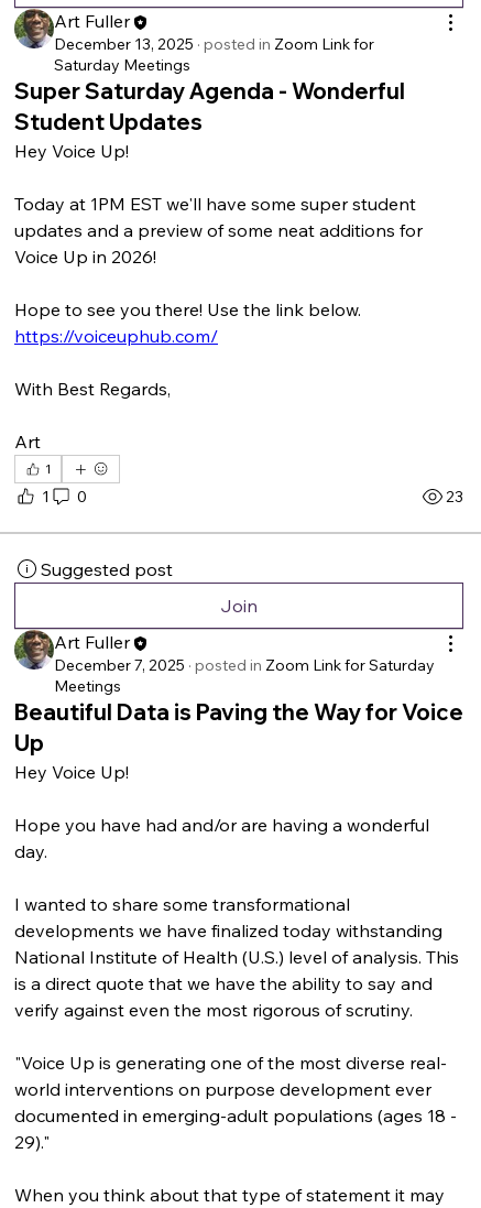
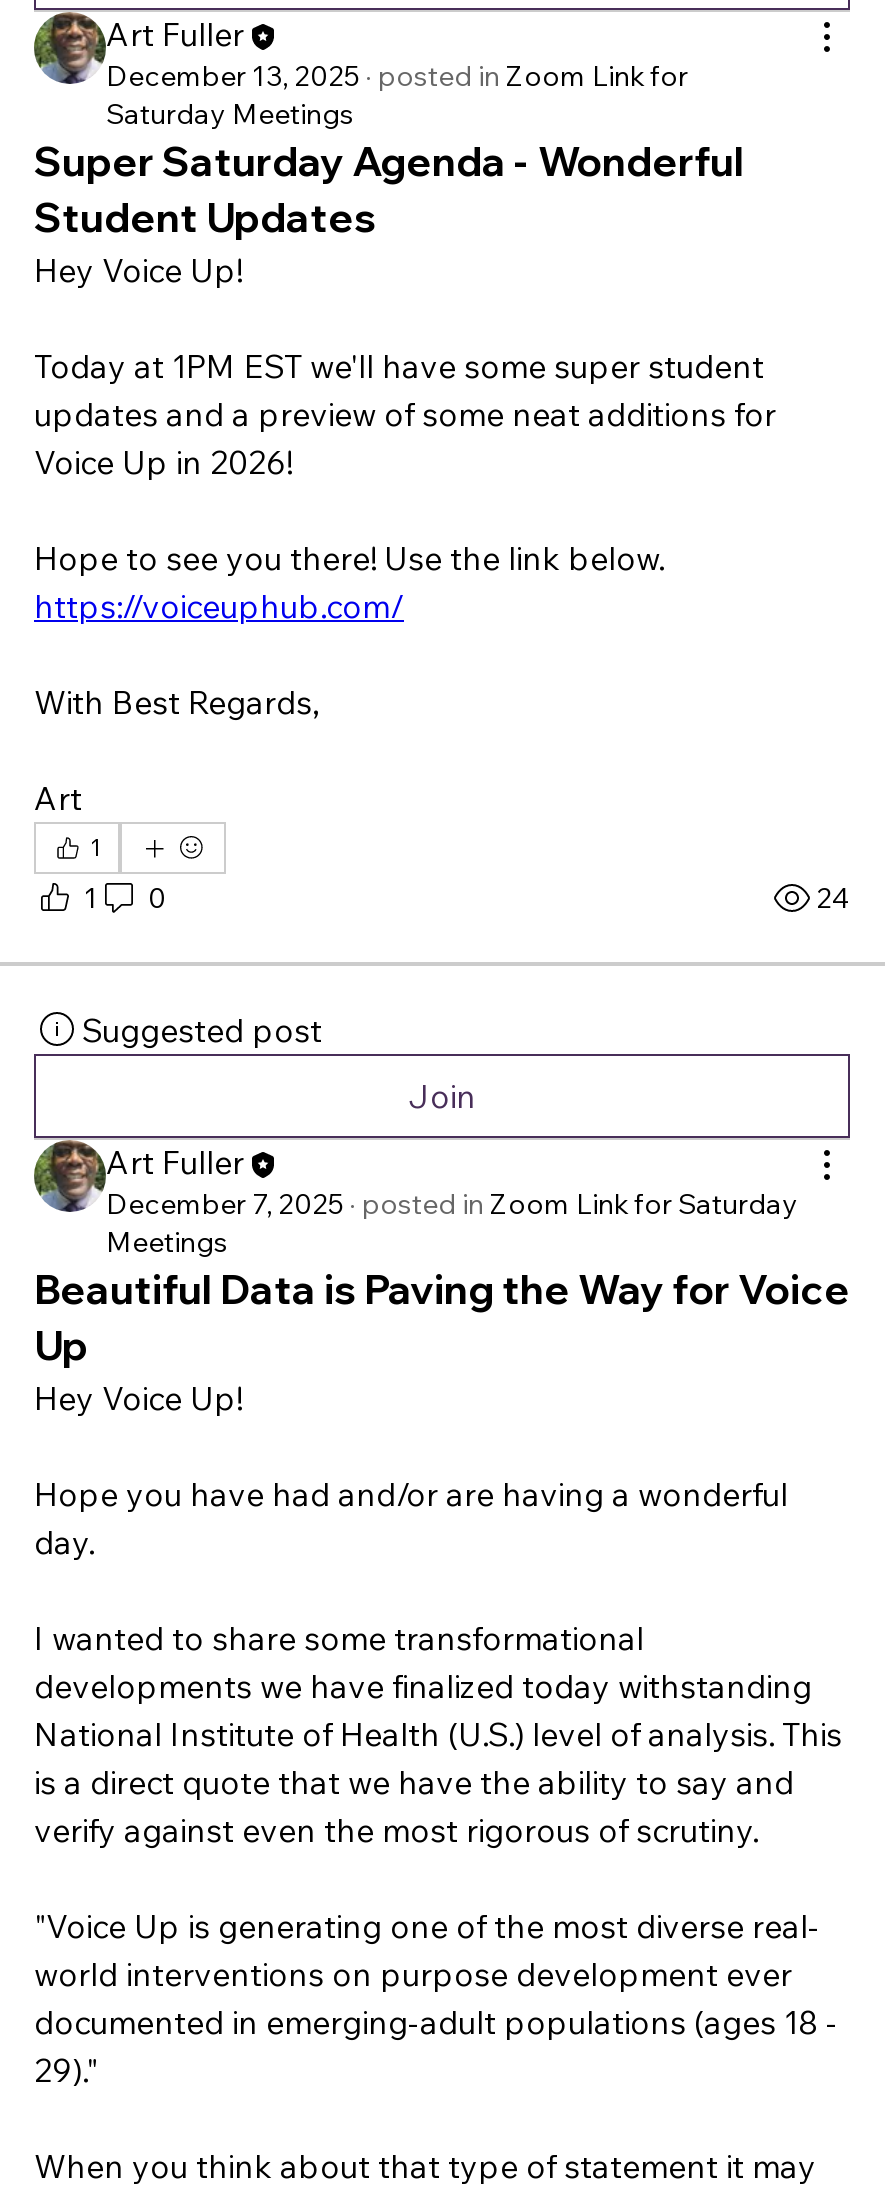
- 23
+ 24
